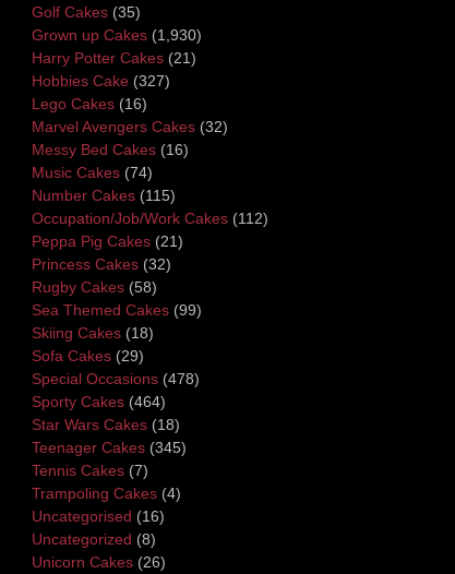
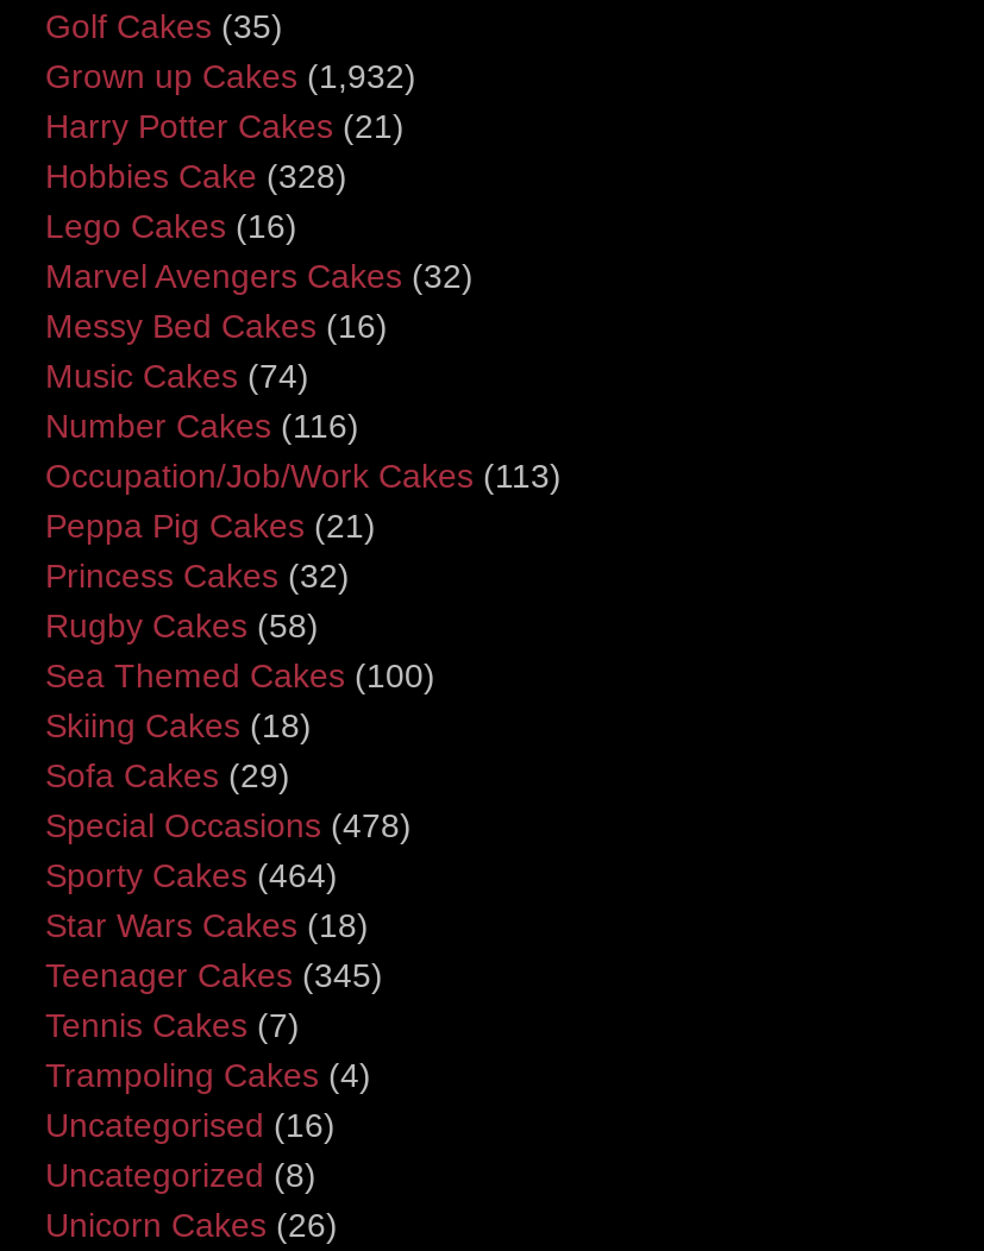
- Grown up Cakes (1,930)
+ Grown up Cakes (1,932)

- Hobbies Cake (327)
+ Hobbies Cake (328)

- Number Cakes (115)
+ Number Cakes (116)

- Occupation/Job/Work Cakes (112)
+ Occupation/Job/Work Cakes (113)

- Sea Themed Cakes (99)
+ Sea Themed Cakes (100)
